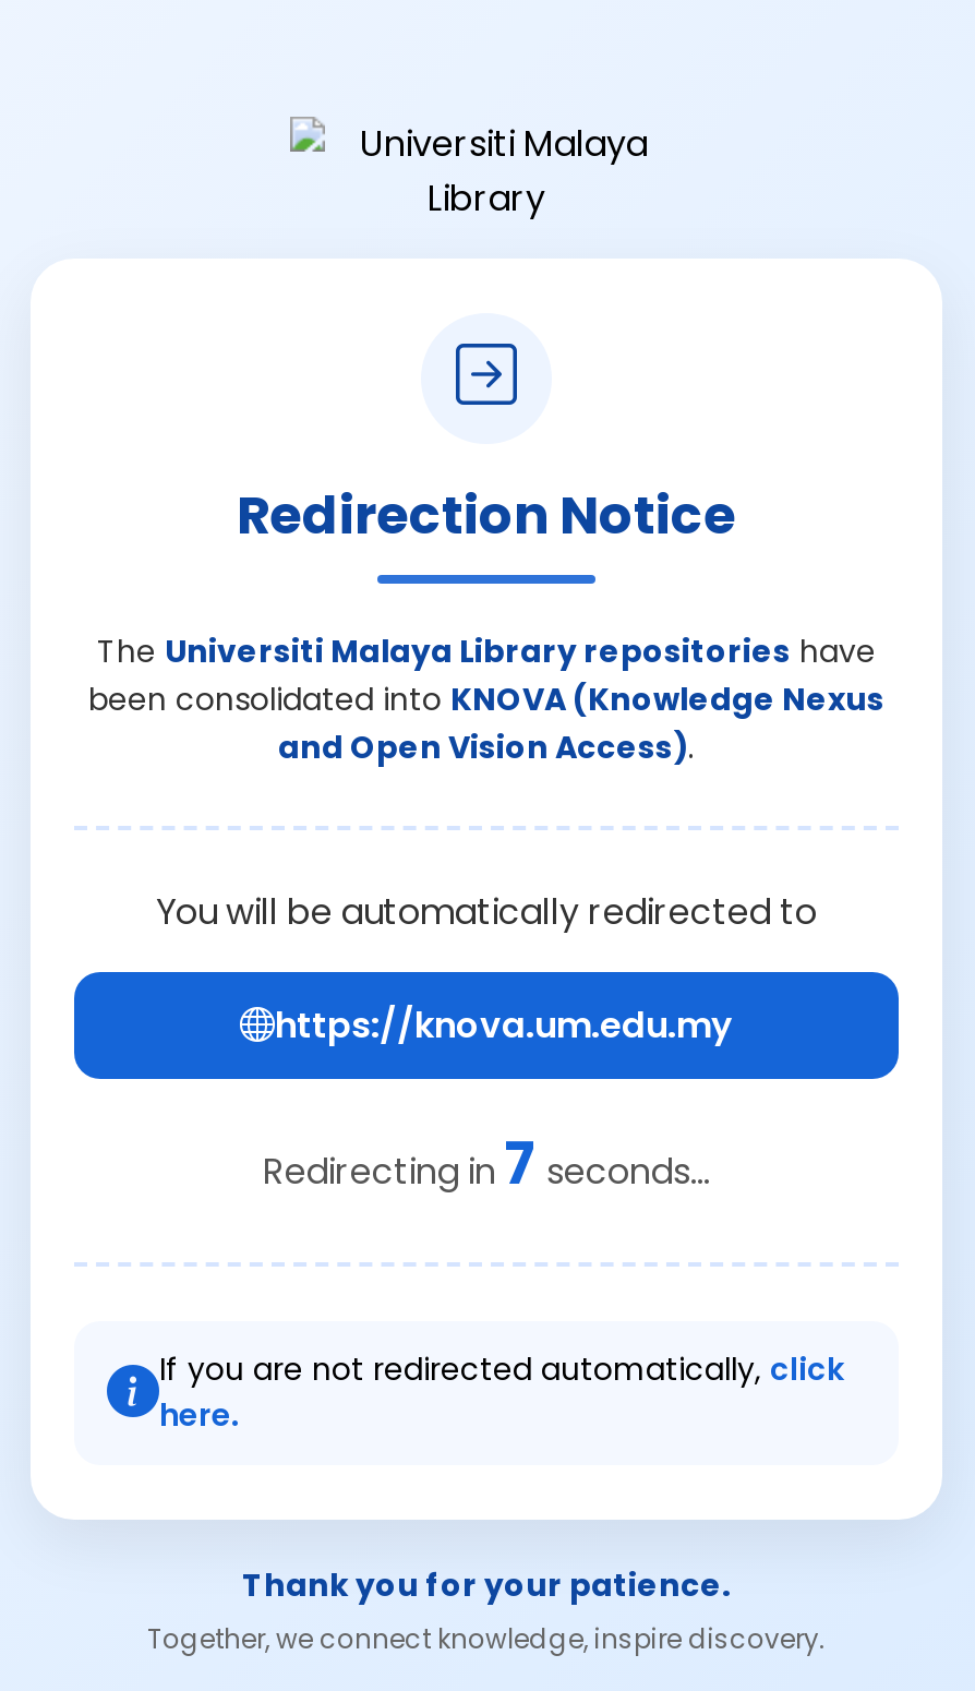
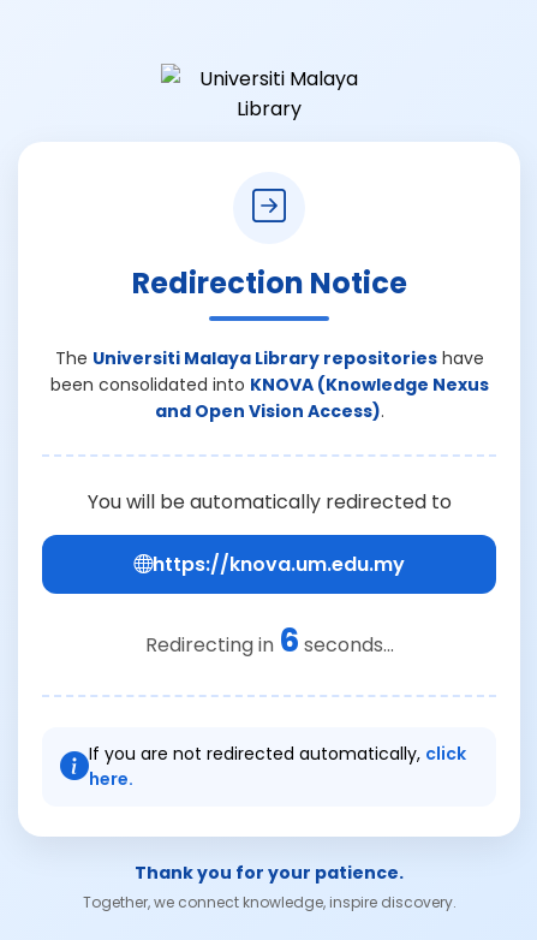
- Redirecting in7 seconds...
+ Redirecting in6 seconds...
